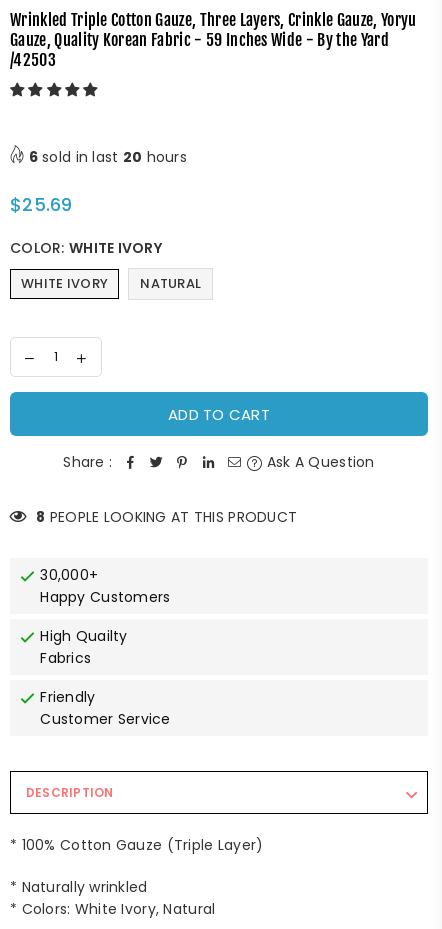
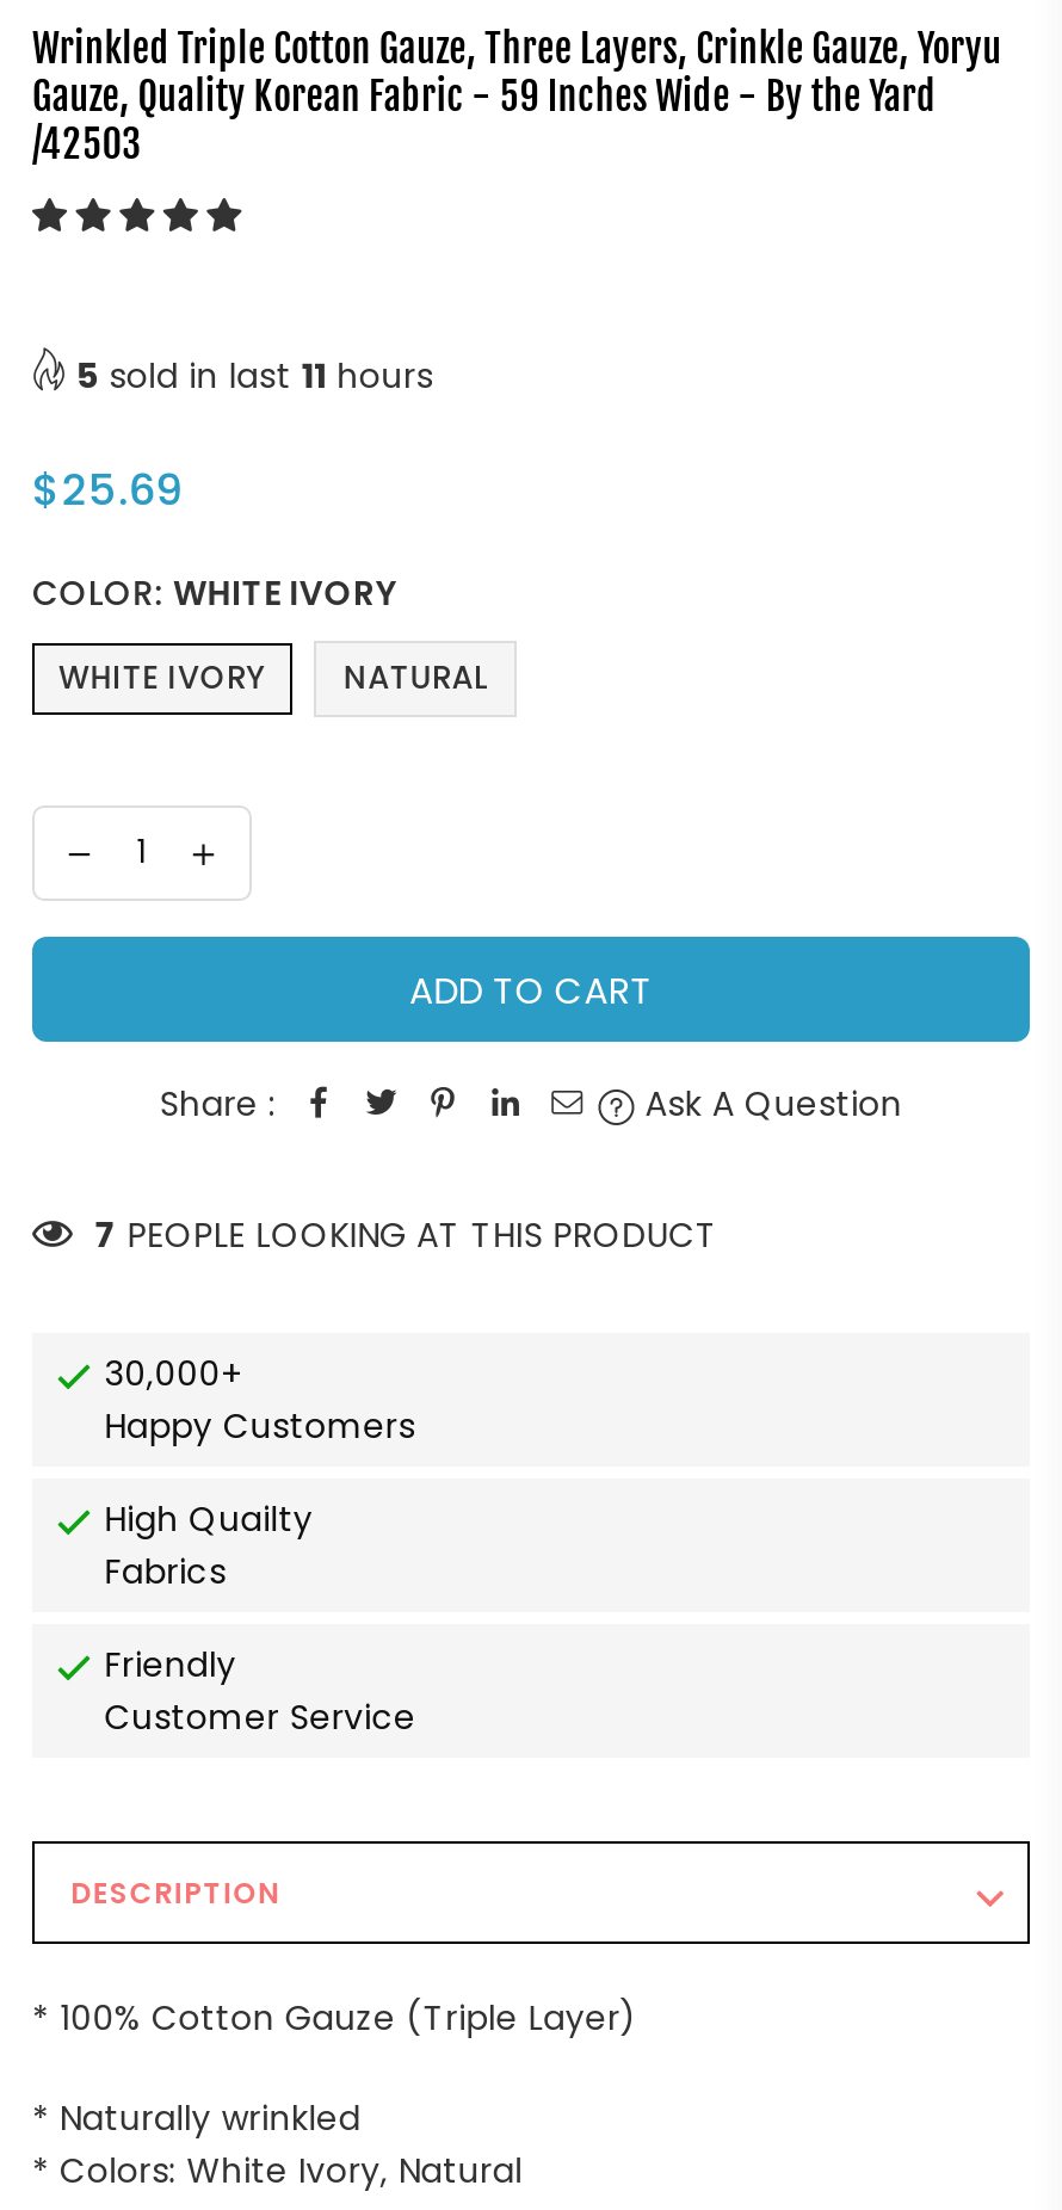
- 6 sold in last 20 hours
+ 5 sold in last 11 hours

- 8 PEOPLE LOOKING AT THIS PRODUCT
+ 7 PEOPLE LOOKING AT THIS PRODUCT
